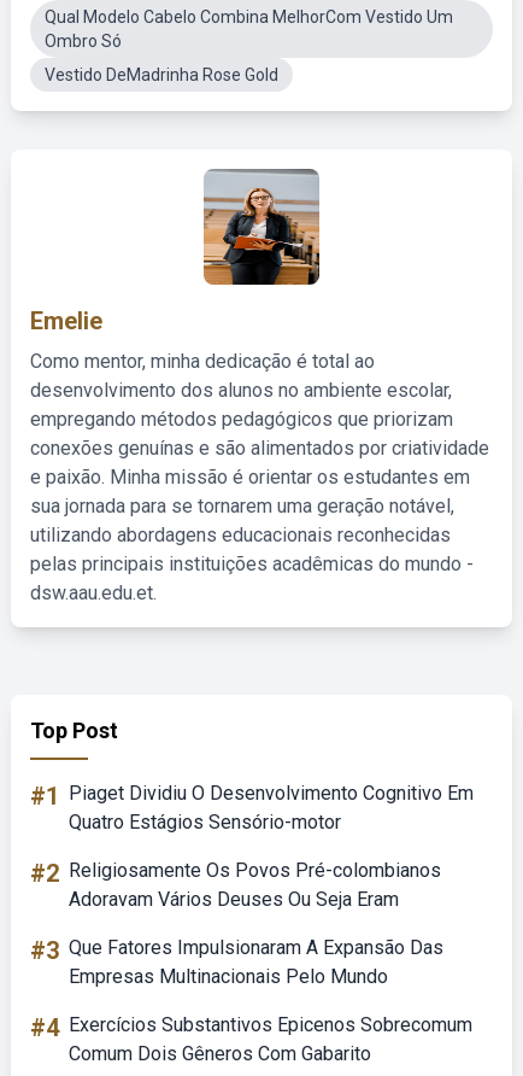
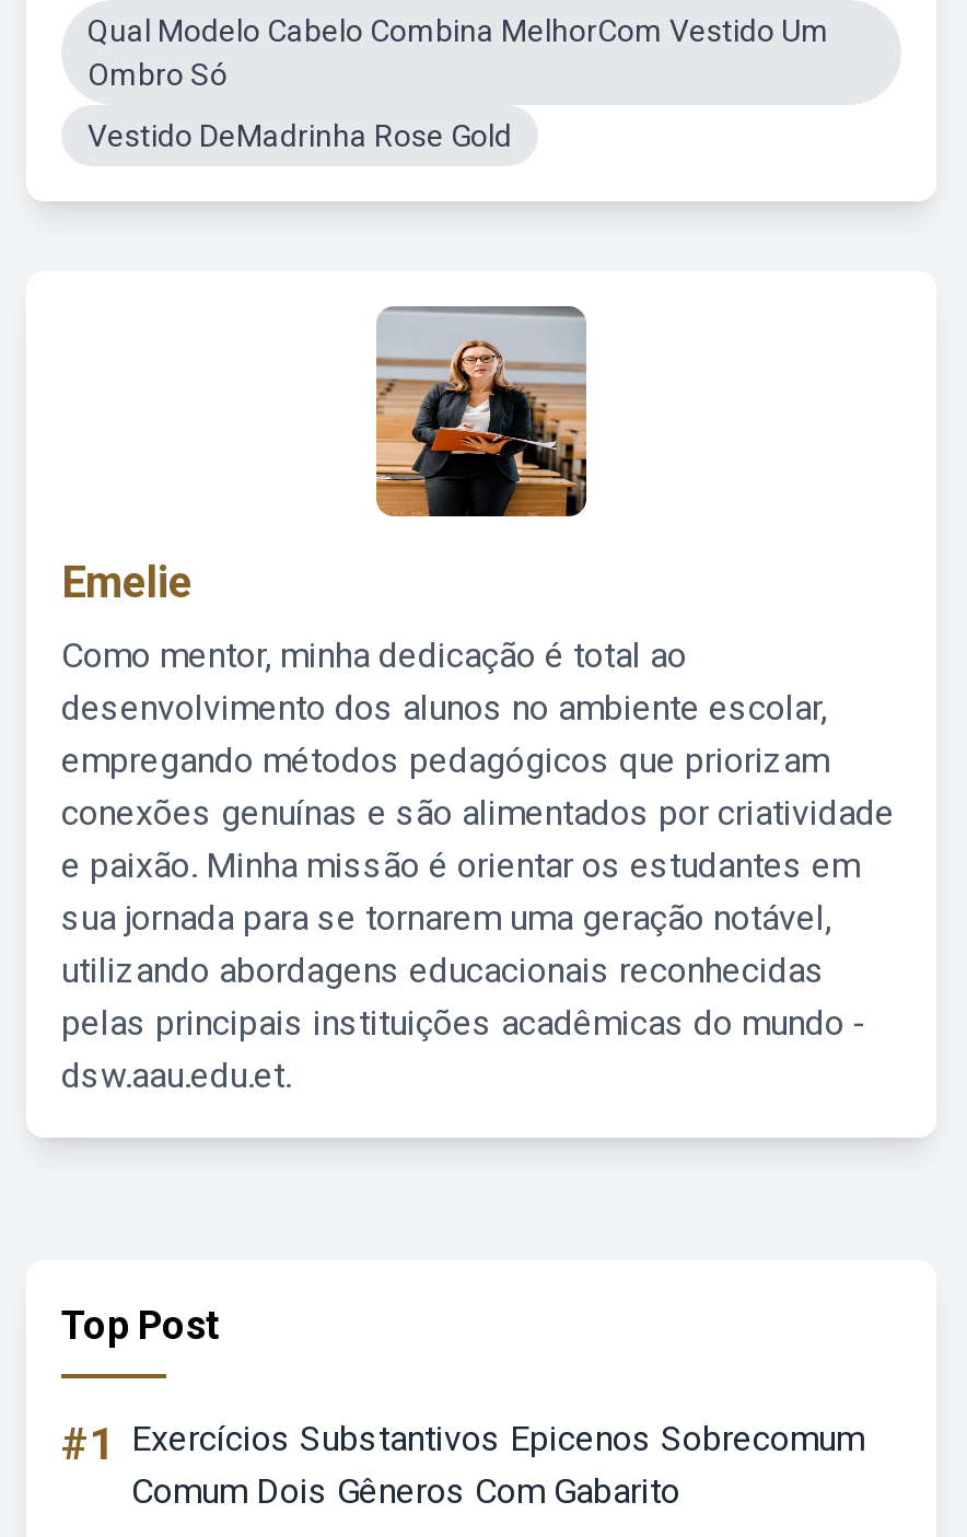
- #1 Piaget Dividiu O Desenvolvimento Cognitivo Em
- Quatro Estágios Sensório-motor
- #2 Religiosamente Os Povos Pré-colombianos
- Adoravam Vários Deuses Ou Seja Eram
- #3 Que Fatores Impulsionaram A Expansão Das
- Empresas Multinacionais Pelo Mundo
- #4 Exercícios Substantivos Epicenos Sobrecomum
+ #1 Exercícios Substantivos Epicenos Sobrecomum
